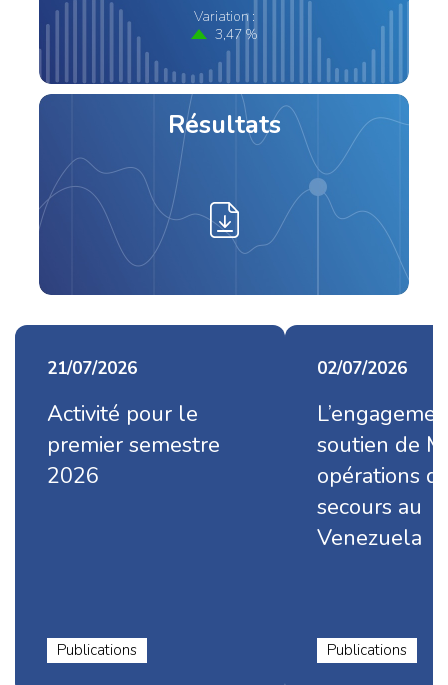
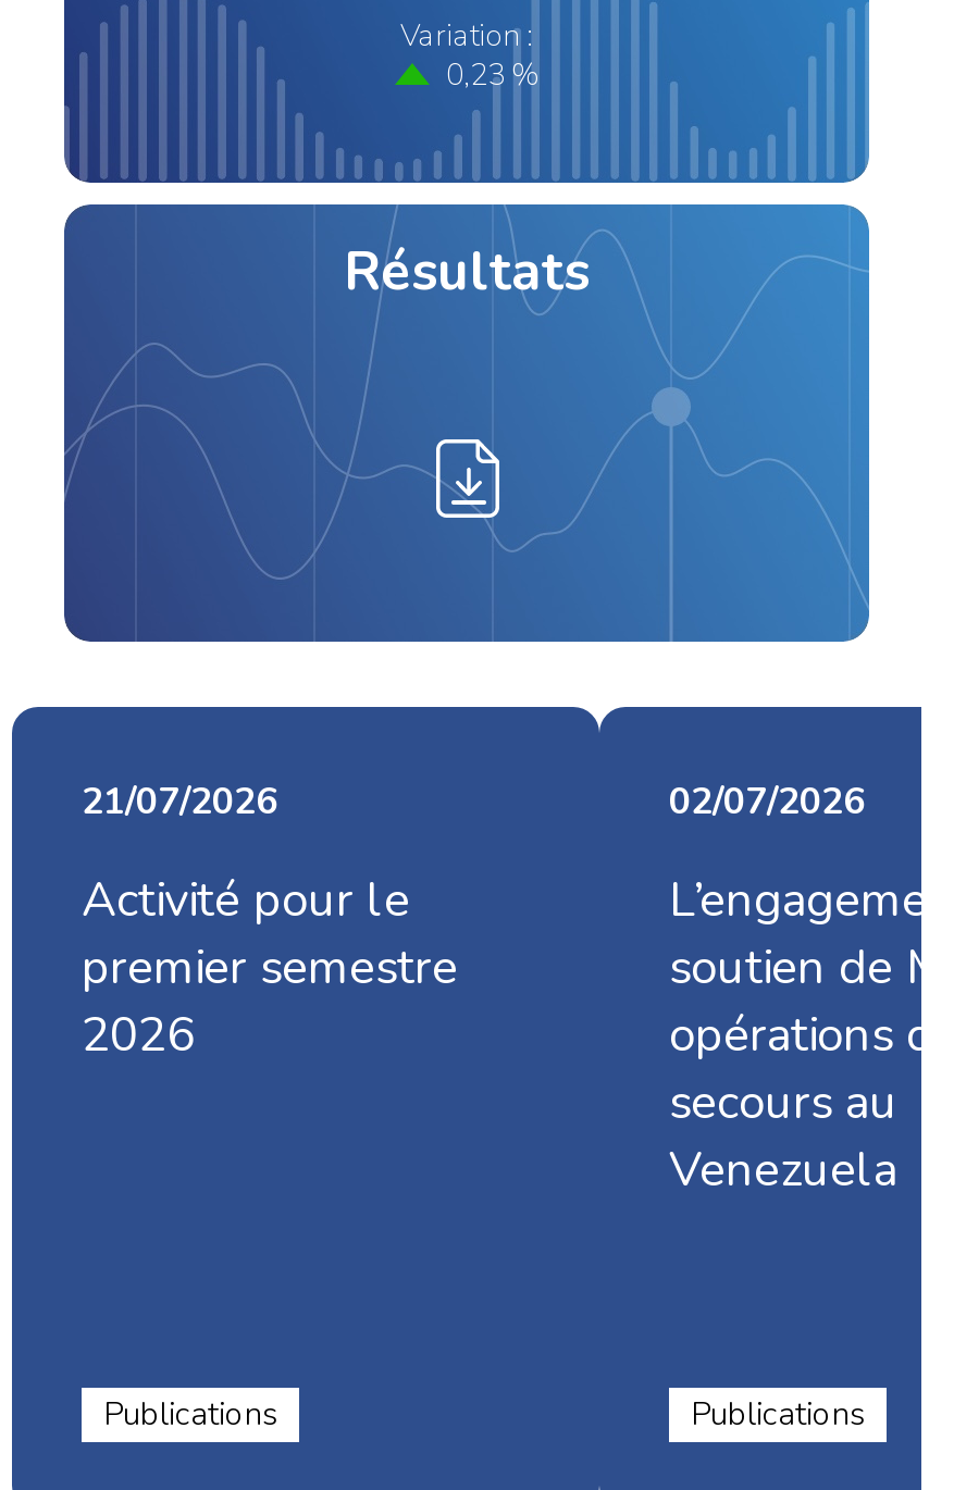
- 3,47 %
+ 0,23 %
